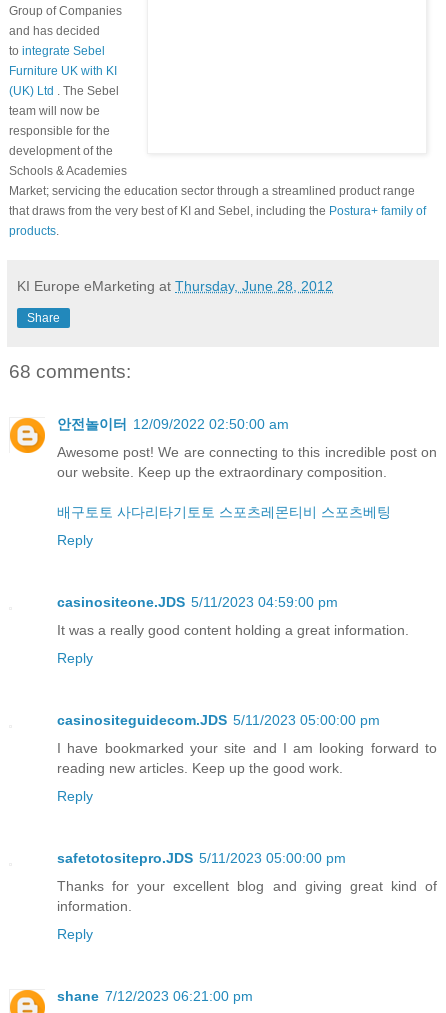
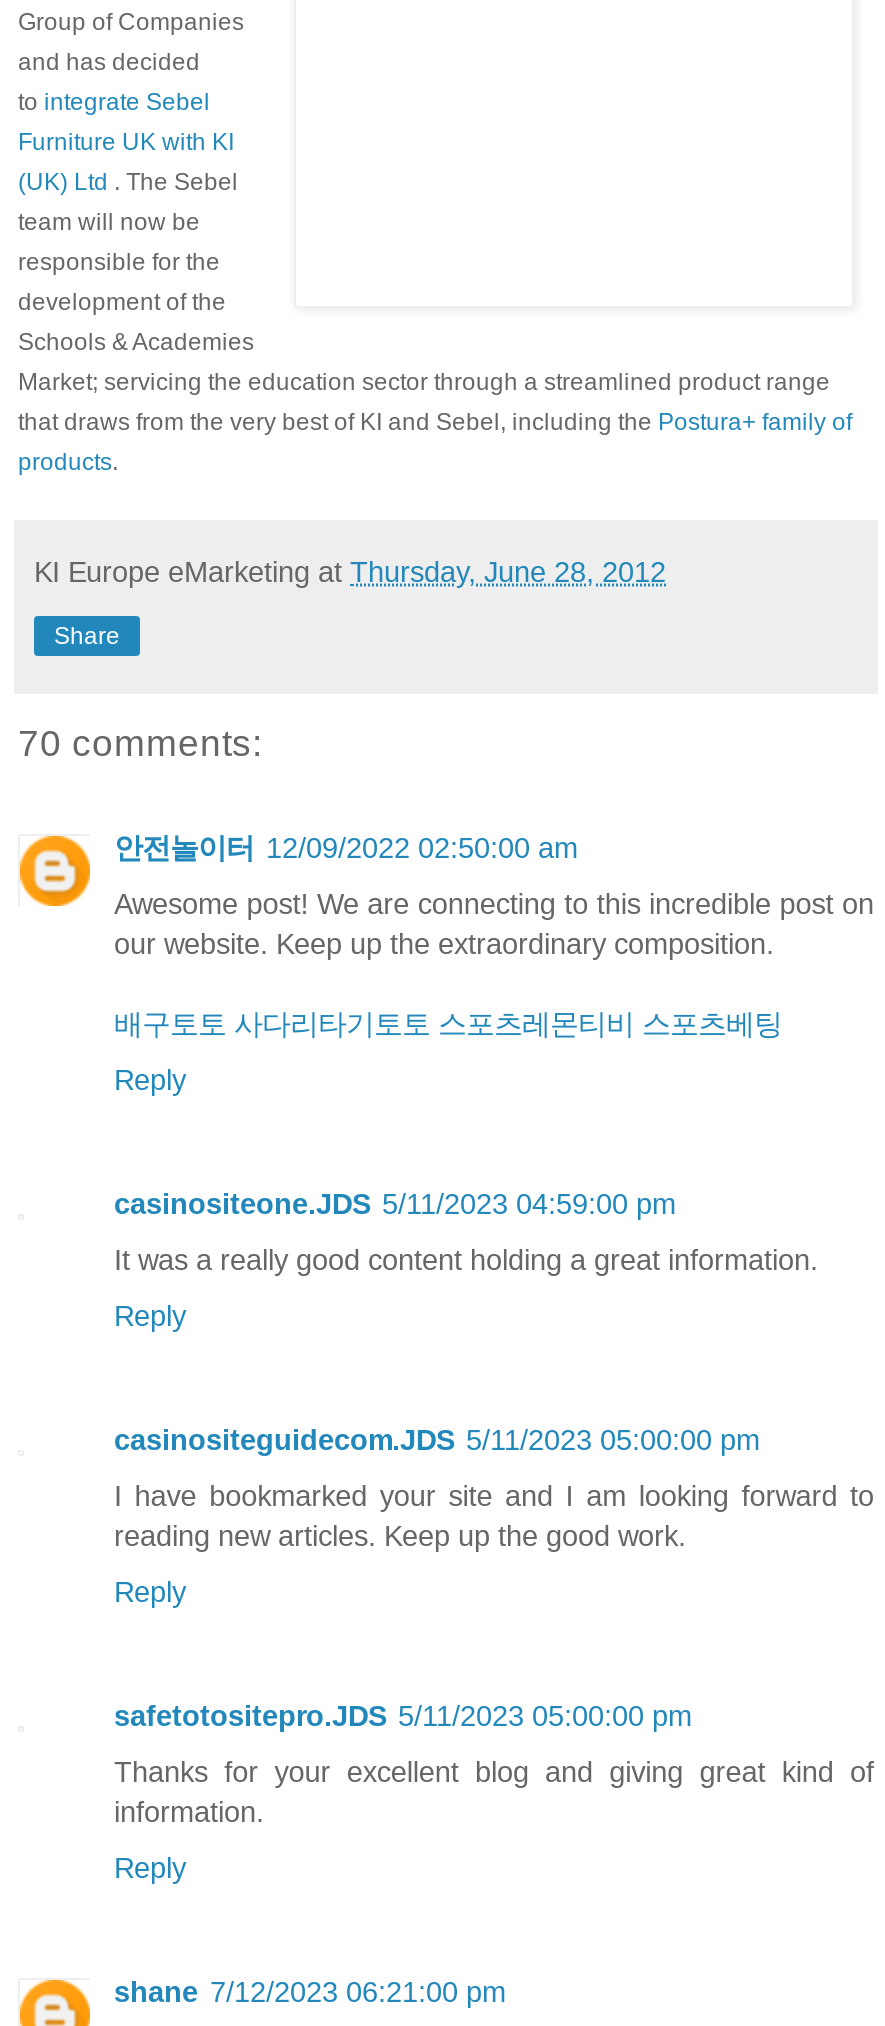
- 68 comments:
+ 70 comments:
